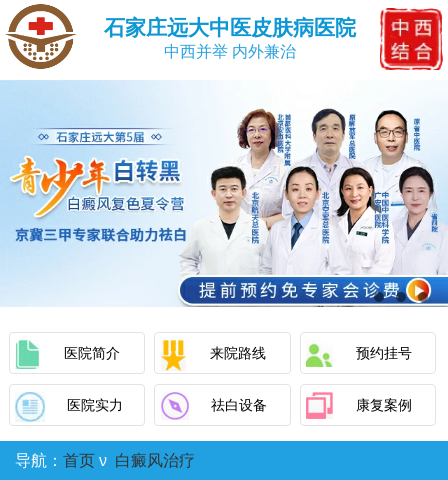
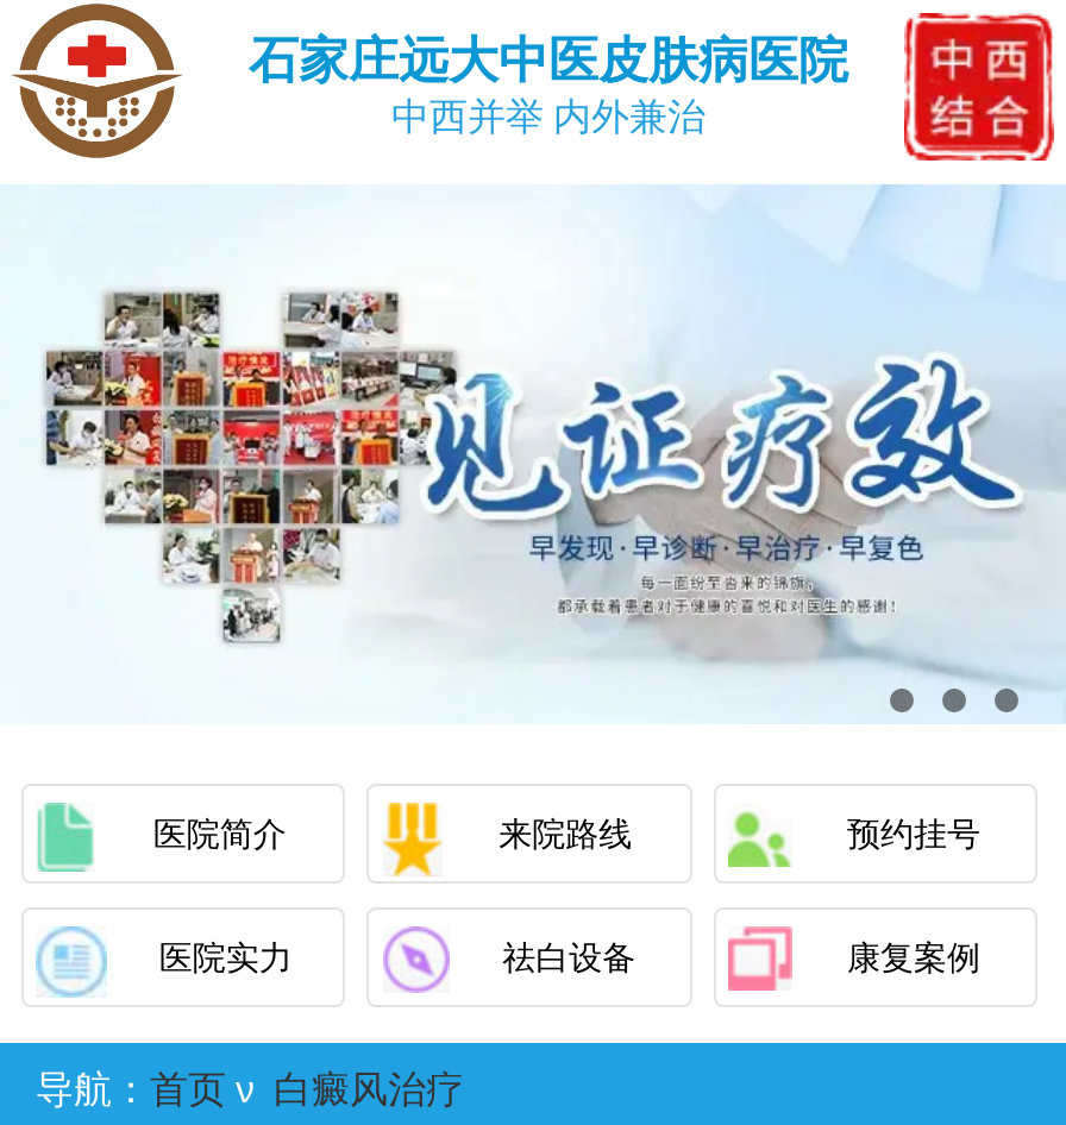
- [image]
+ [image]
